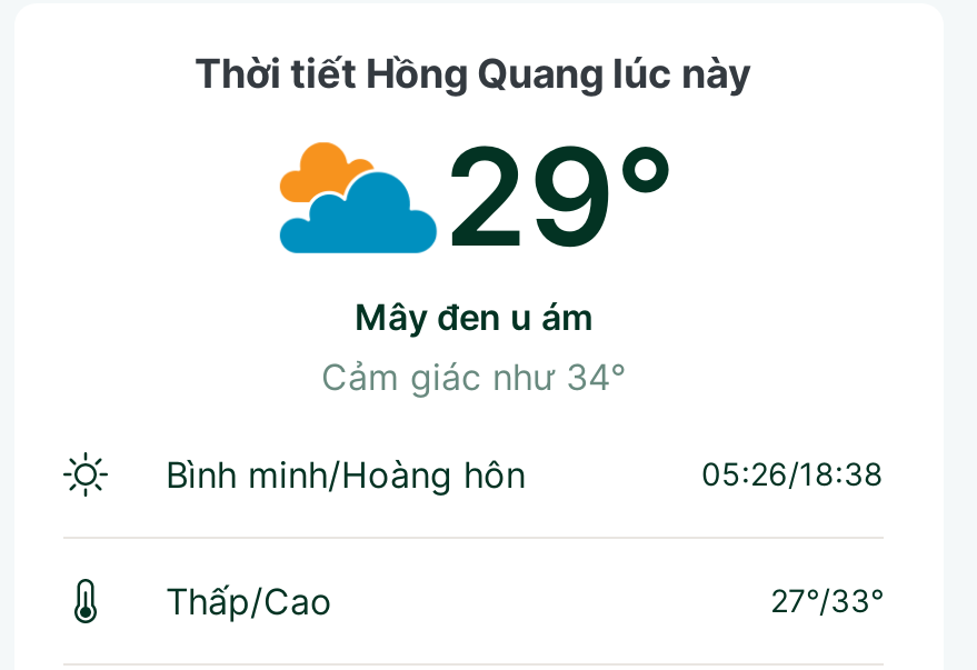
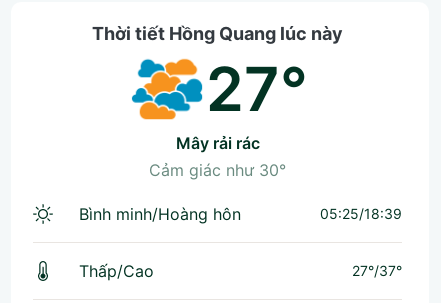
- [image]
- 29°
- mây đen u ám
- Cảm giác như 34°
+ [image]
+ 27°
+ mây rải rác
+ Cảm giác như 30°

- 05:26/18:38
+ 05:25/18:39

- 27°/33°
+ 27°/37°
